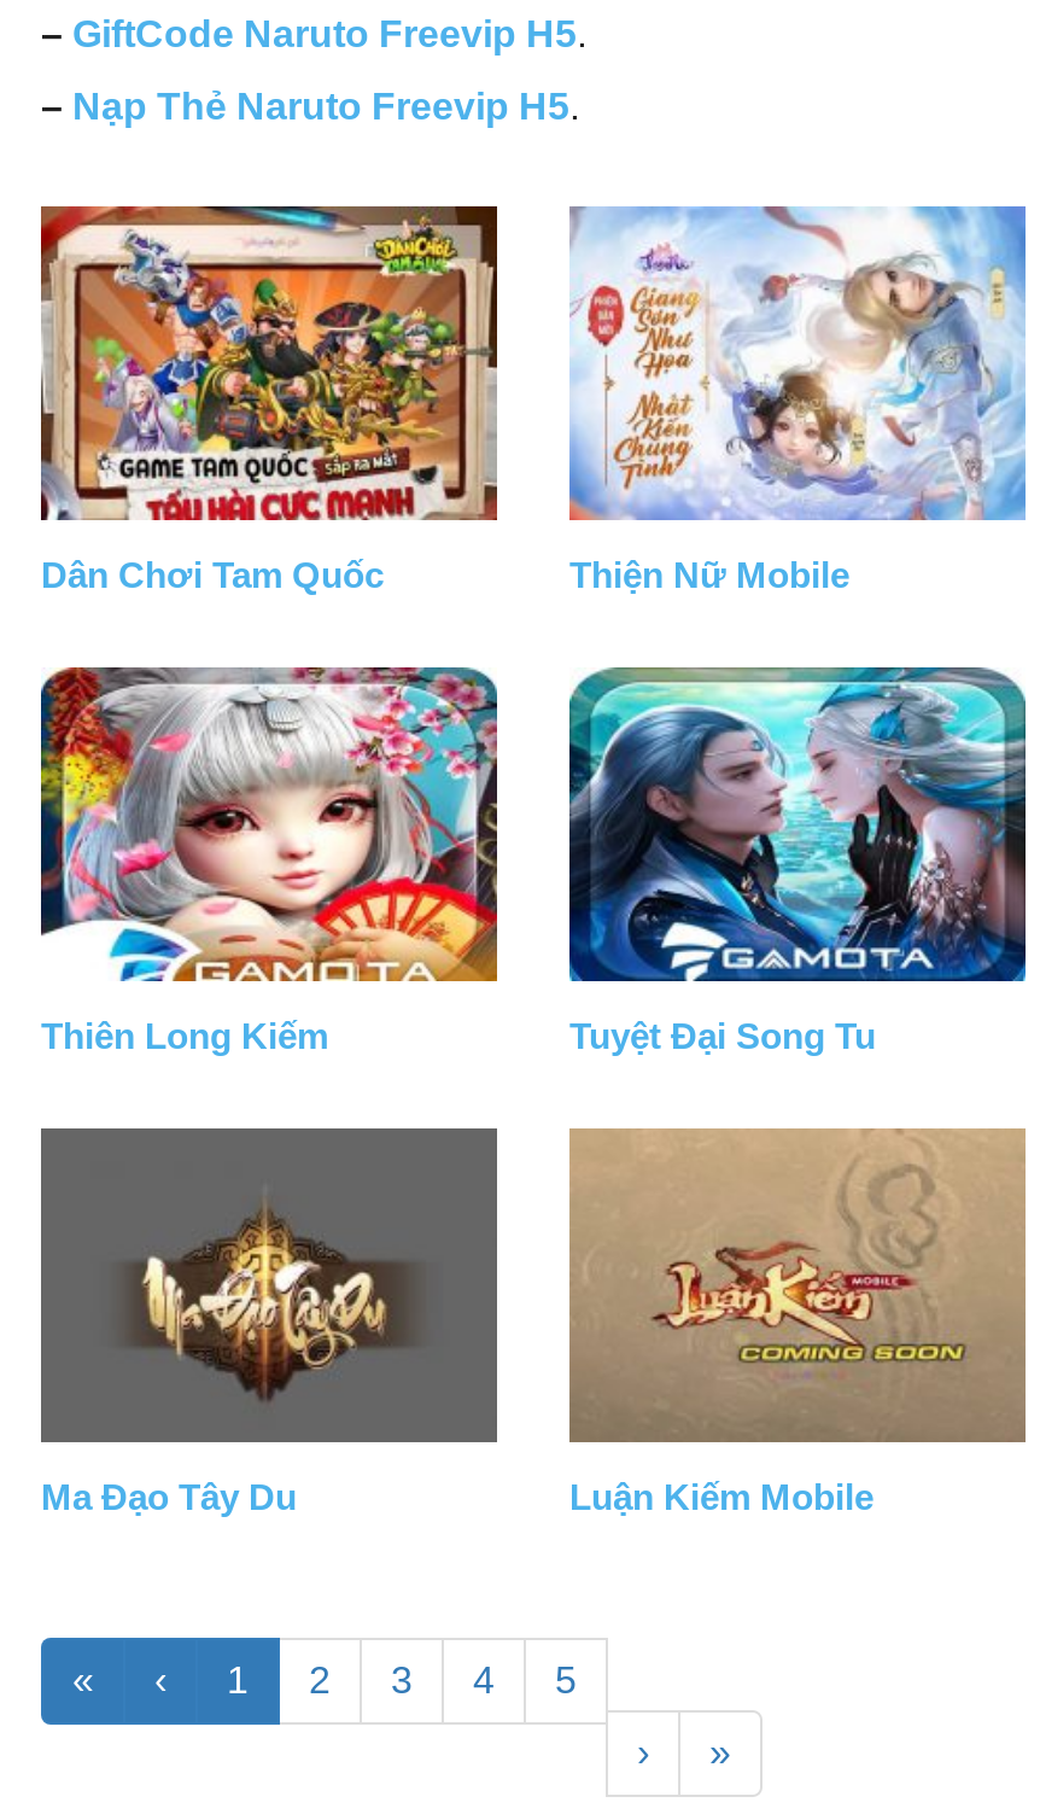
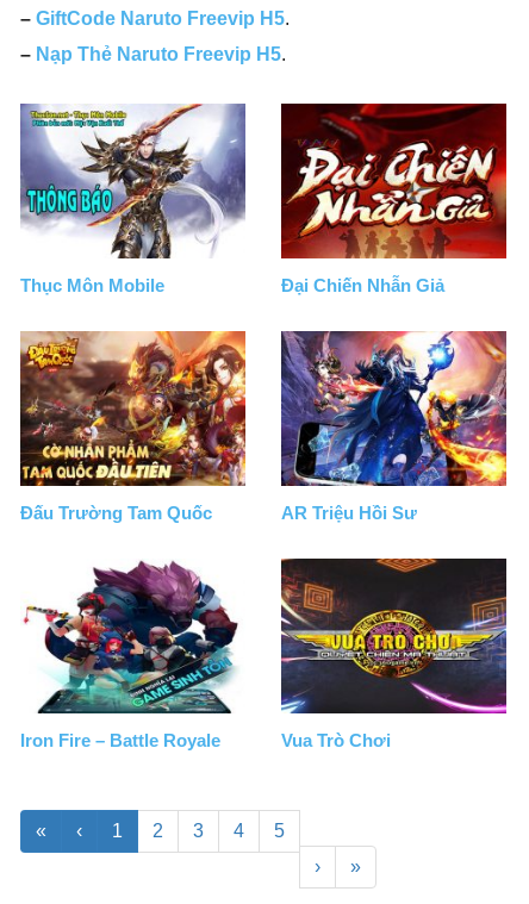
- [image]
- Dân Chơi Tam Quốc
- Thiện Nữ Mobile
+ [image]
+ Thục Môn Mobile
+ Đại Chiến Nhẫn Giả

- [image]
+ [image]

- [image]
- Thiên Long Kiếm
- Tuyệt Đại Song Tu
+ [image]
+ Đấu Trường Tam Quốc
+ AR Triệu Hồi Sư

- [image]
+ [image]

- [image]
+ [image]

- [image]
- Ma Đạo Tây Du
- Luận Kiếm Mobile
+ [image]
+ Iron Fire – Battle Royale
+ Vua Trò Chơi
